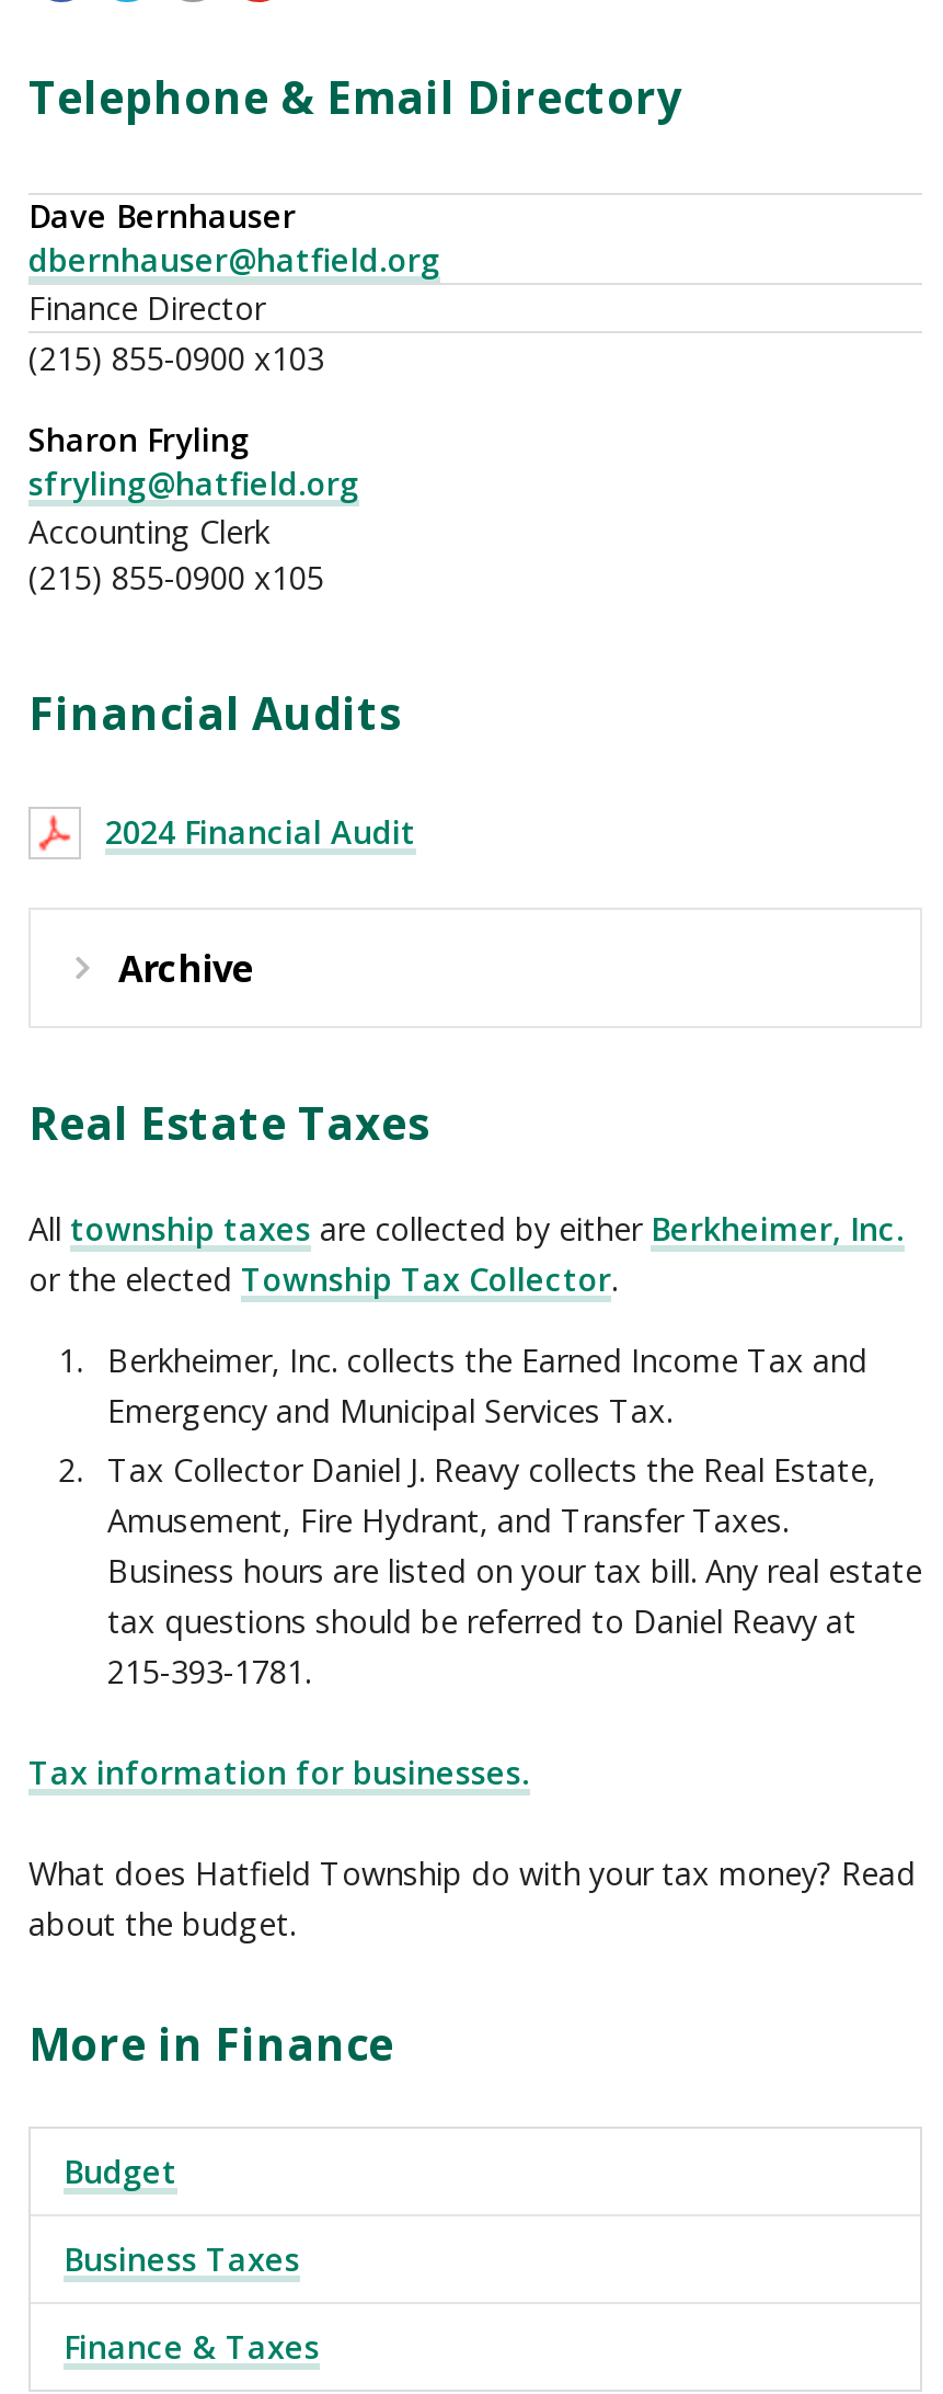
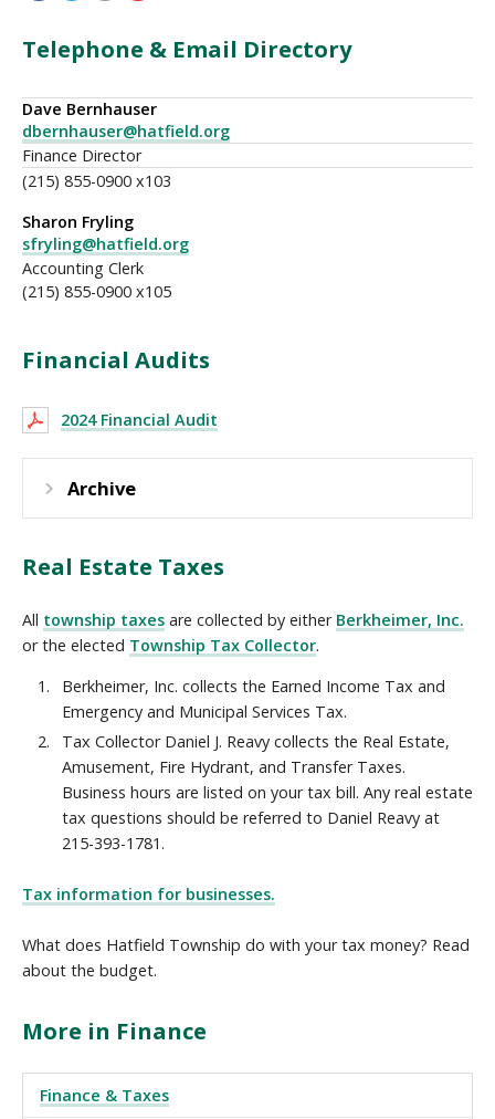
- Budget
- Business Taxes
